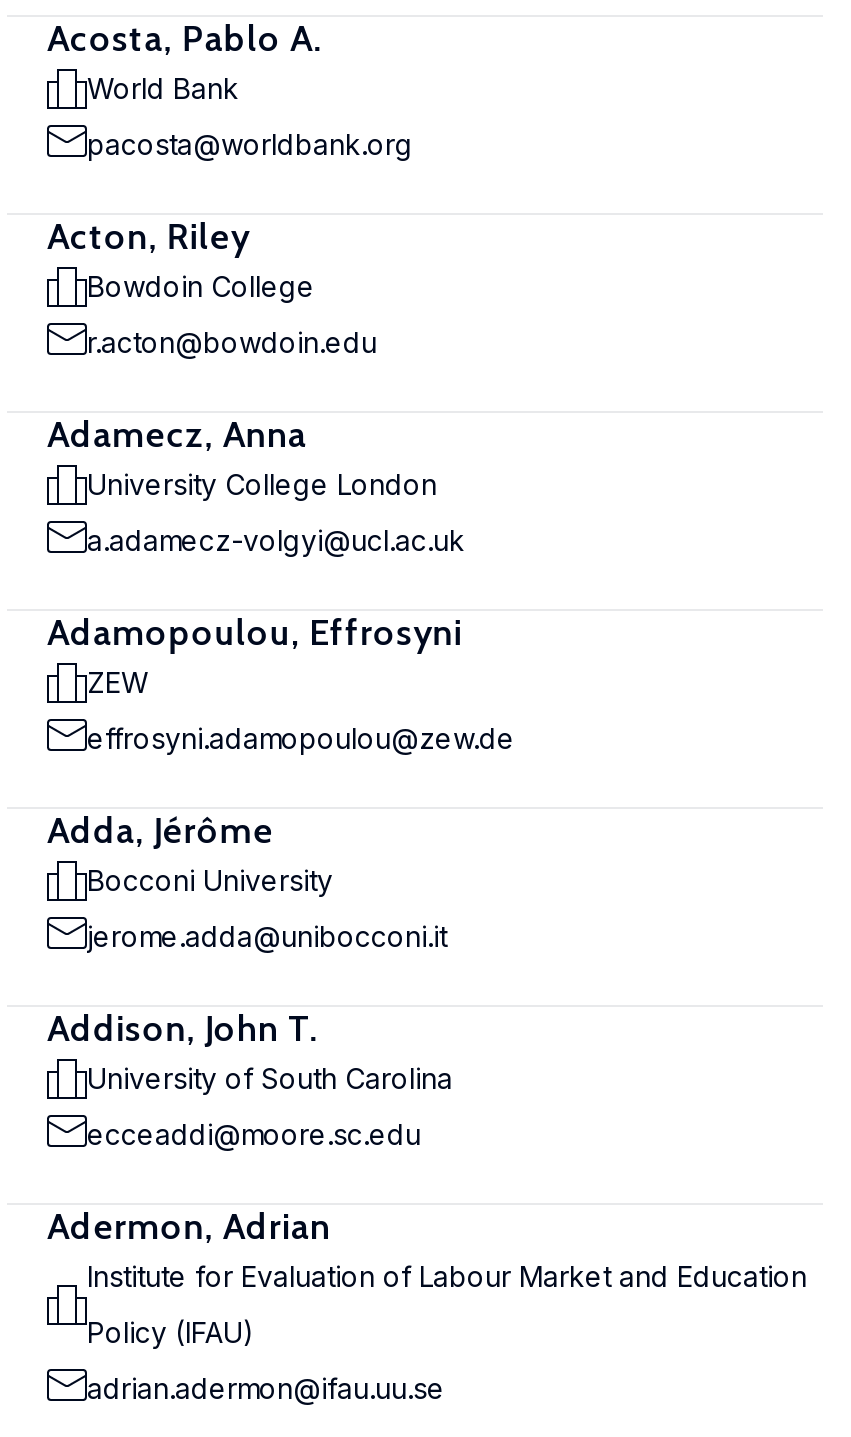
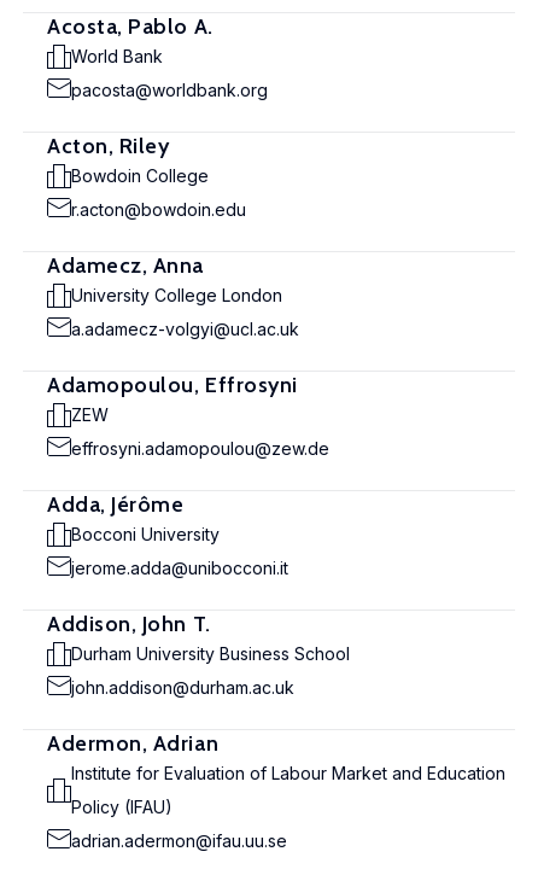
- University of South Carolina
+ Durham University Business School

- ecceaddi@moore.sc.edu
+ john.addison@durham.ac.uk
